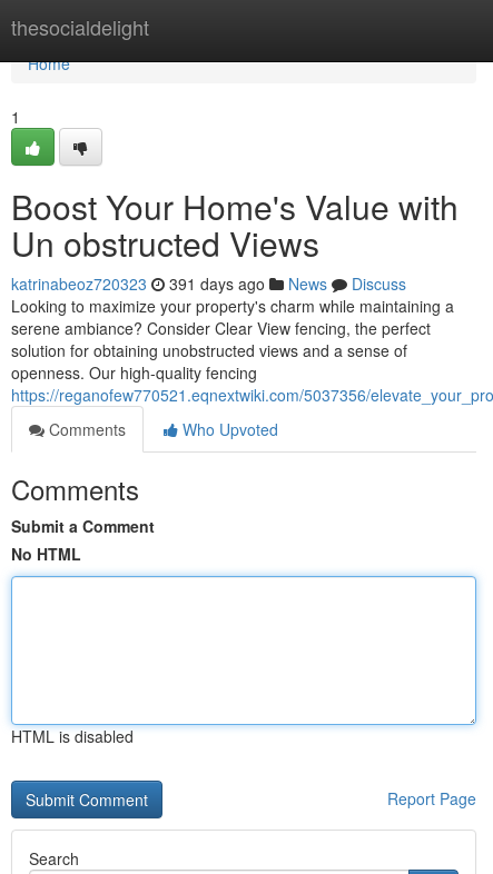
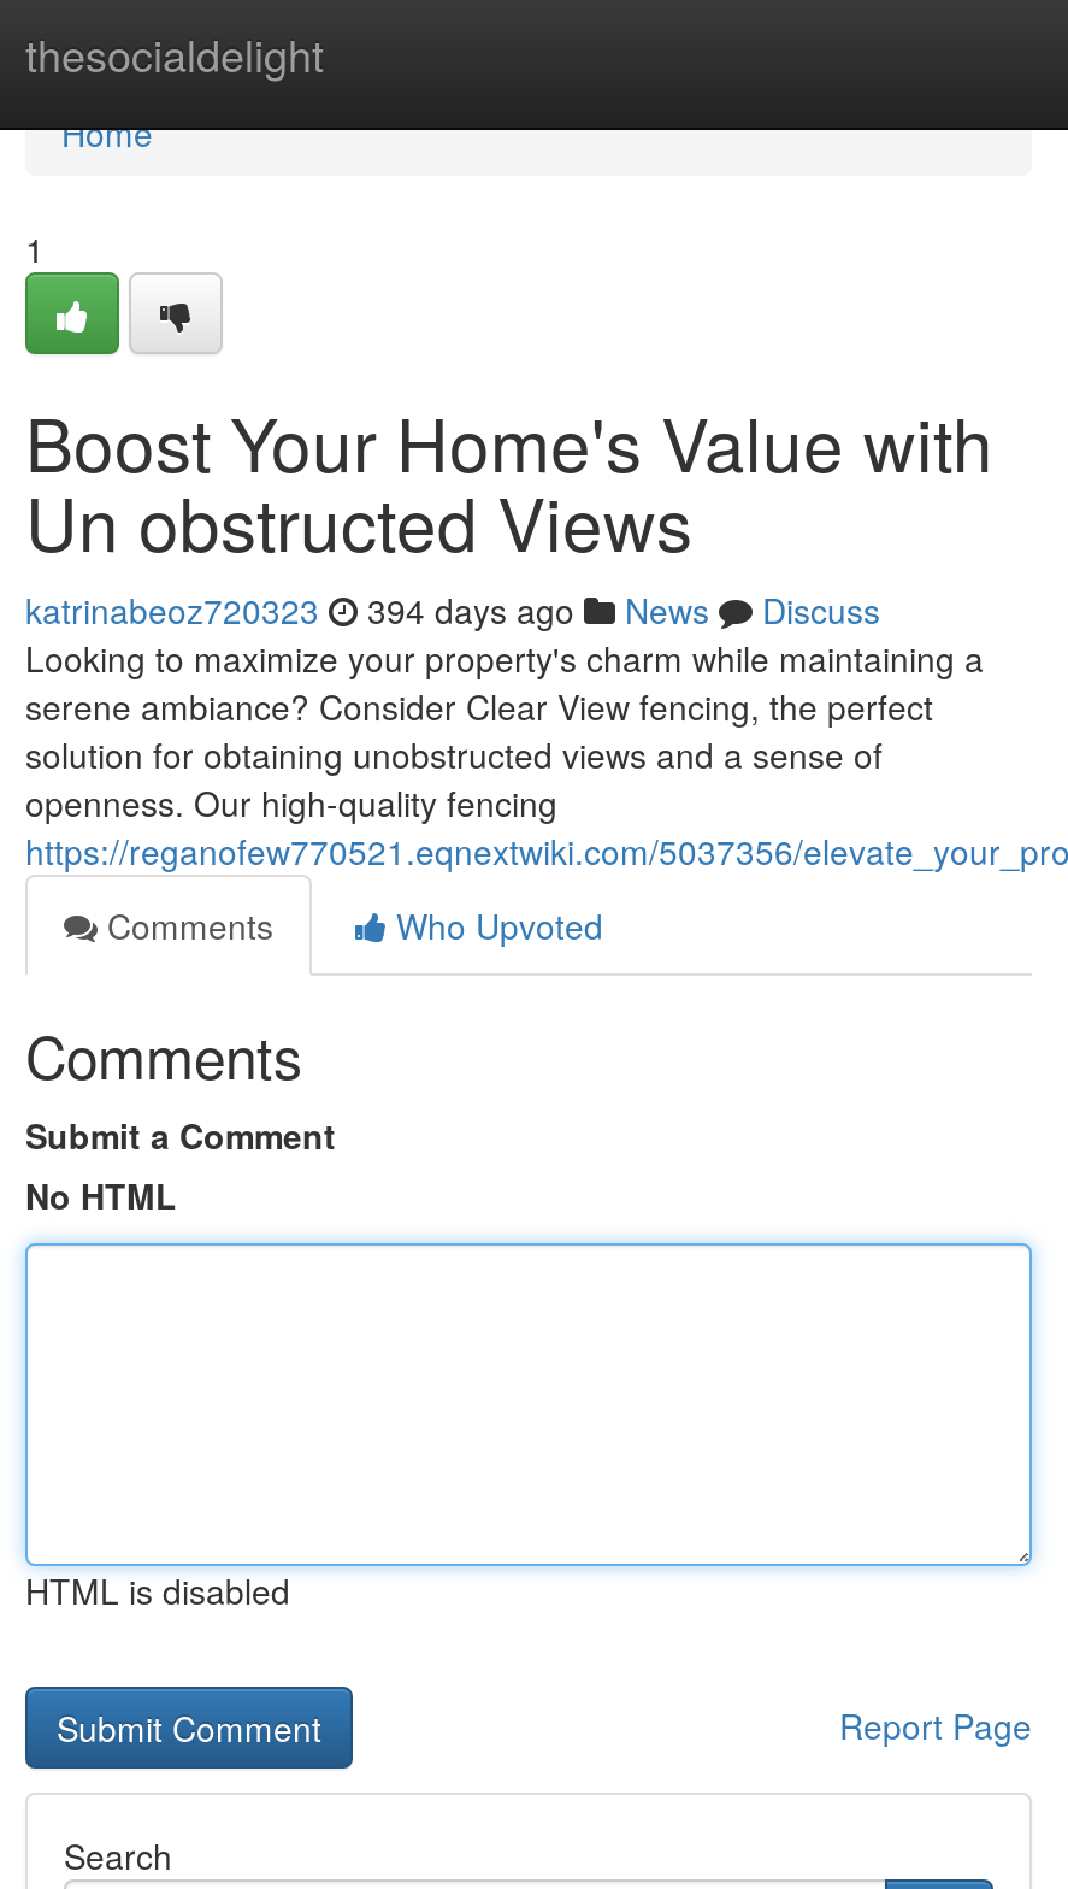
- katrinabeoz720323 391 days ago News Discuss
+ katrinabeoz720323 394 days ago News Discuss
